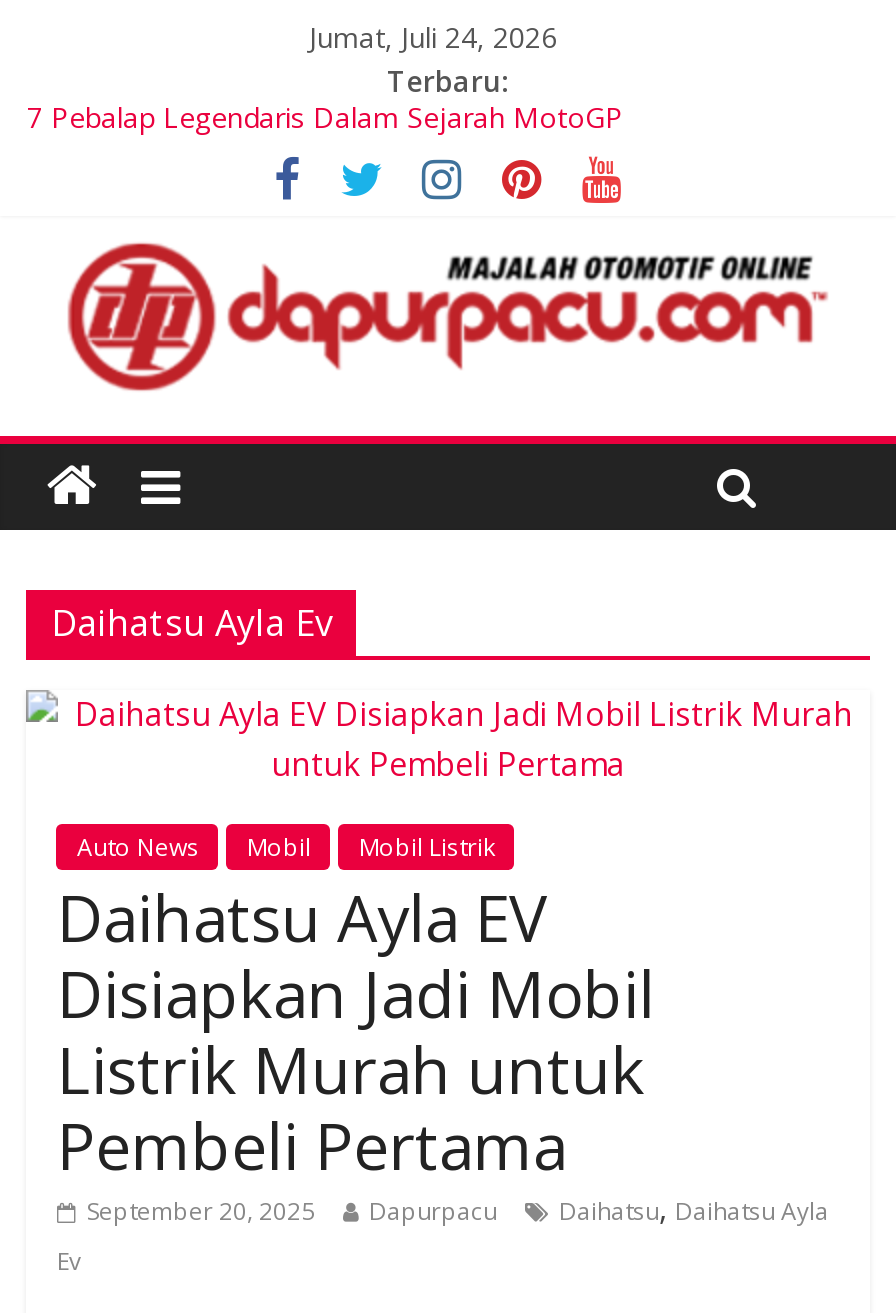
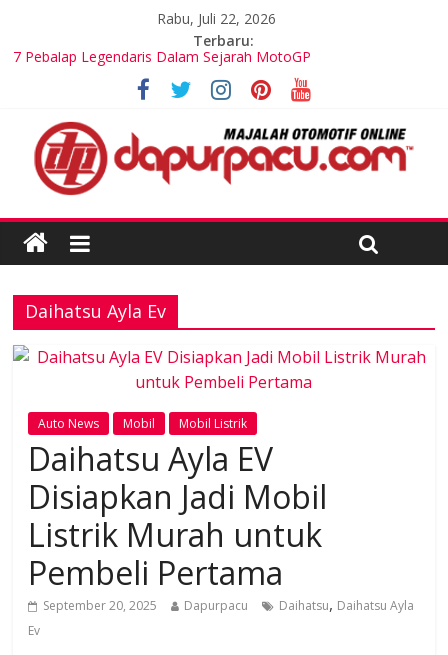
- Jumat, Juli 24, 2026
+ Rabu, Juli 22, 2026
